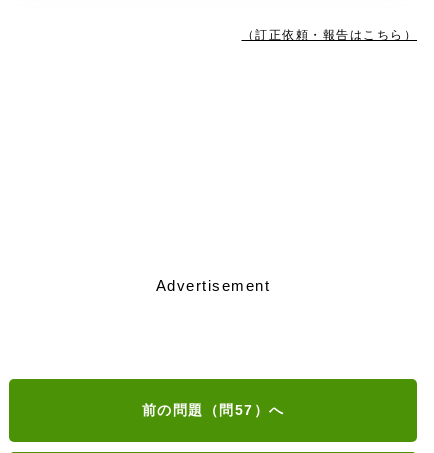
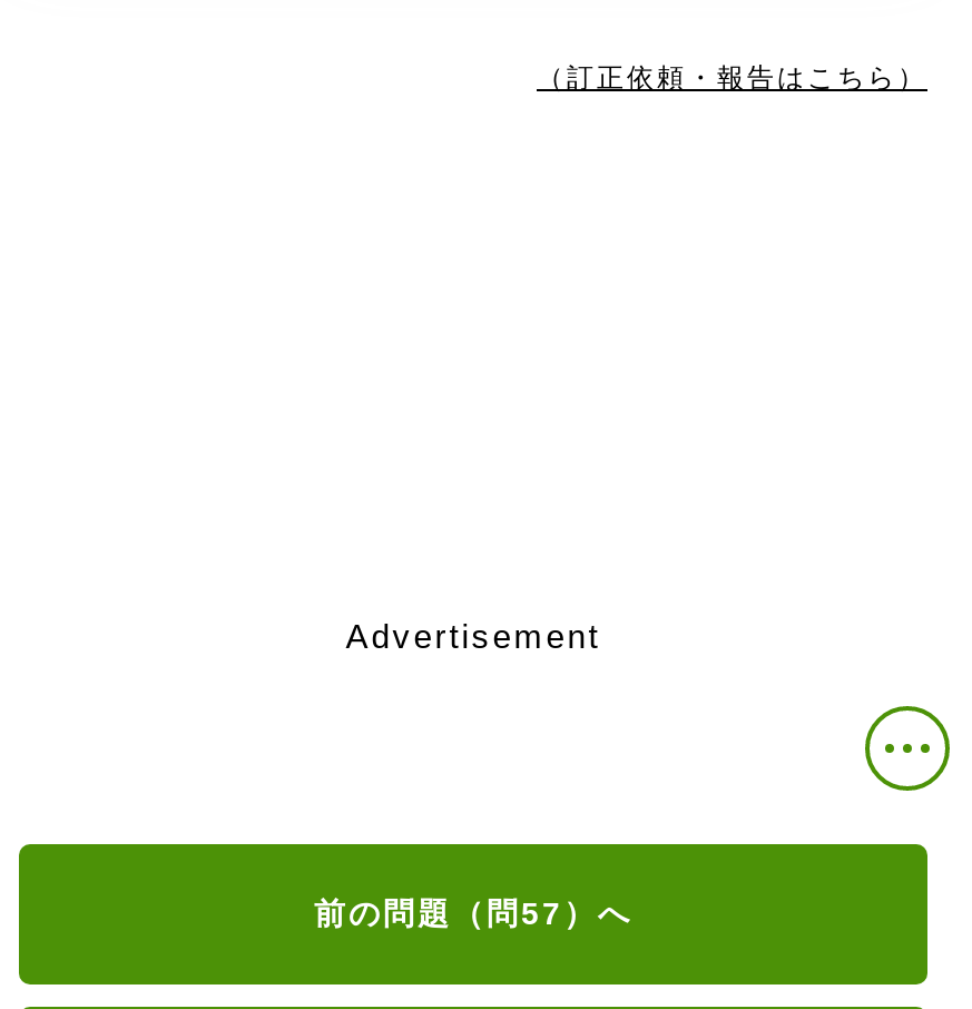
+ [image]
